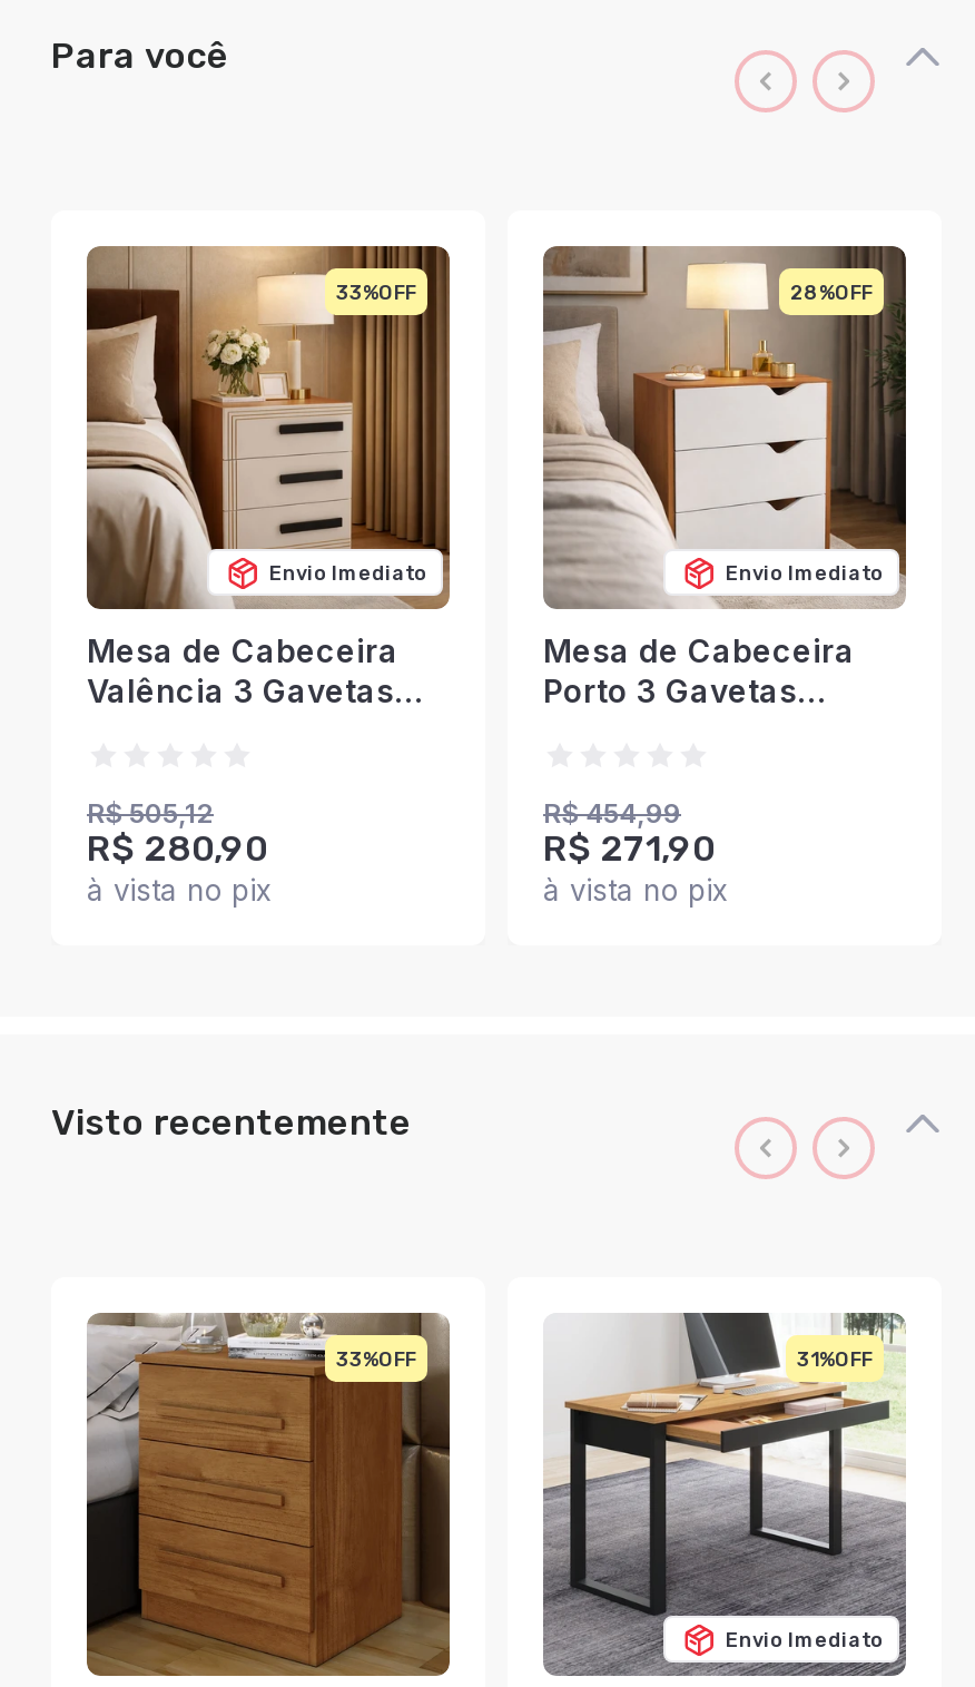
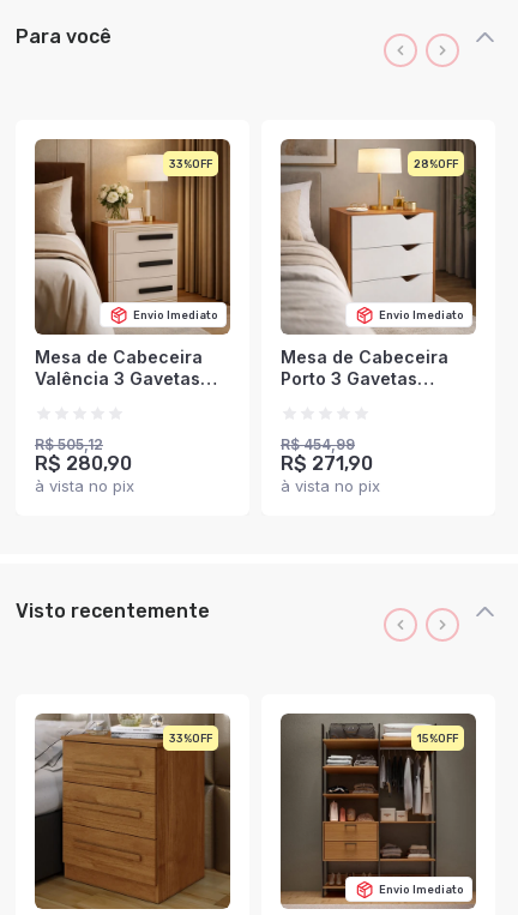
- [image]
- 31%
+ [image]
+ 15%
